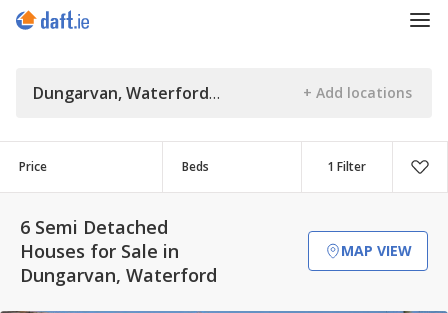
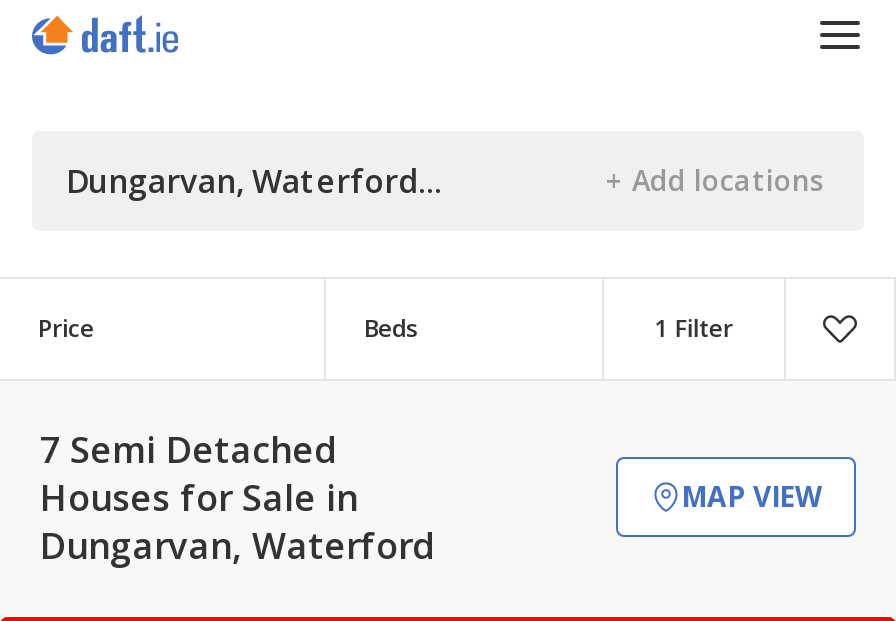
- 6 Semi Detached
+ 7 Semi Detached
